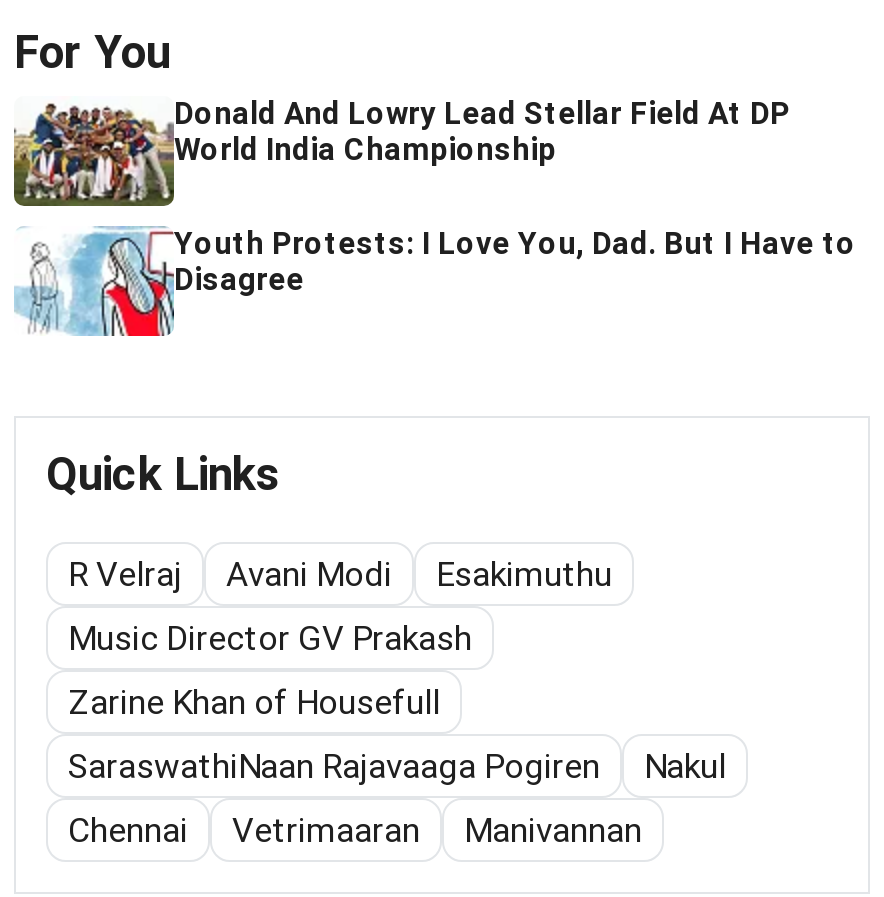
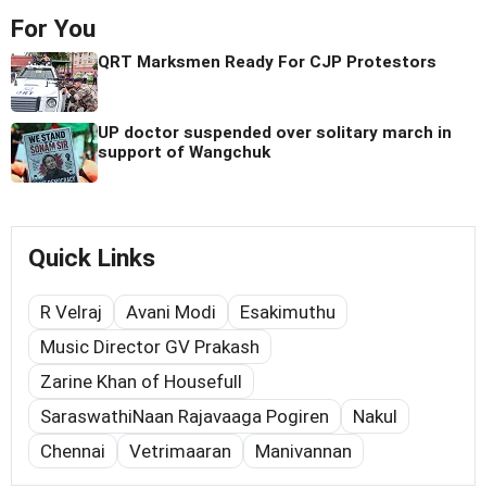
- [image]
- Donald And Lowry Lead Stellar Field At DP
- World India Championship
+ [image]
+ QRT Marksmen Ready For CJP Protestors

- [image]
- Youth Protests: I Love You, Dad. But I Have to
- Disagree
+ [image]
+ UP doctor suspended over solitary march in
+ support of Wangchuk
